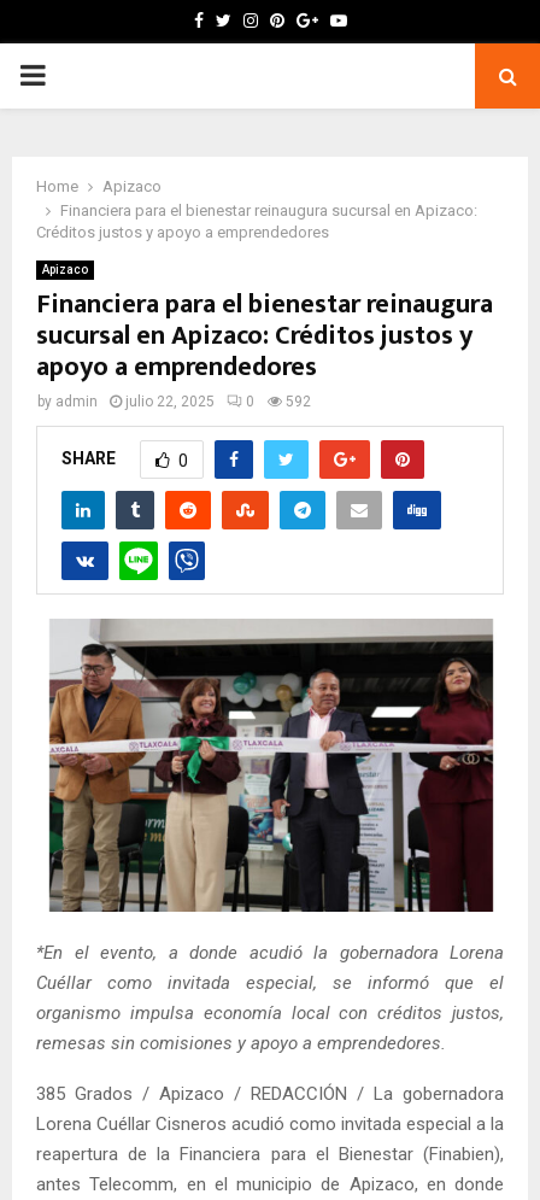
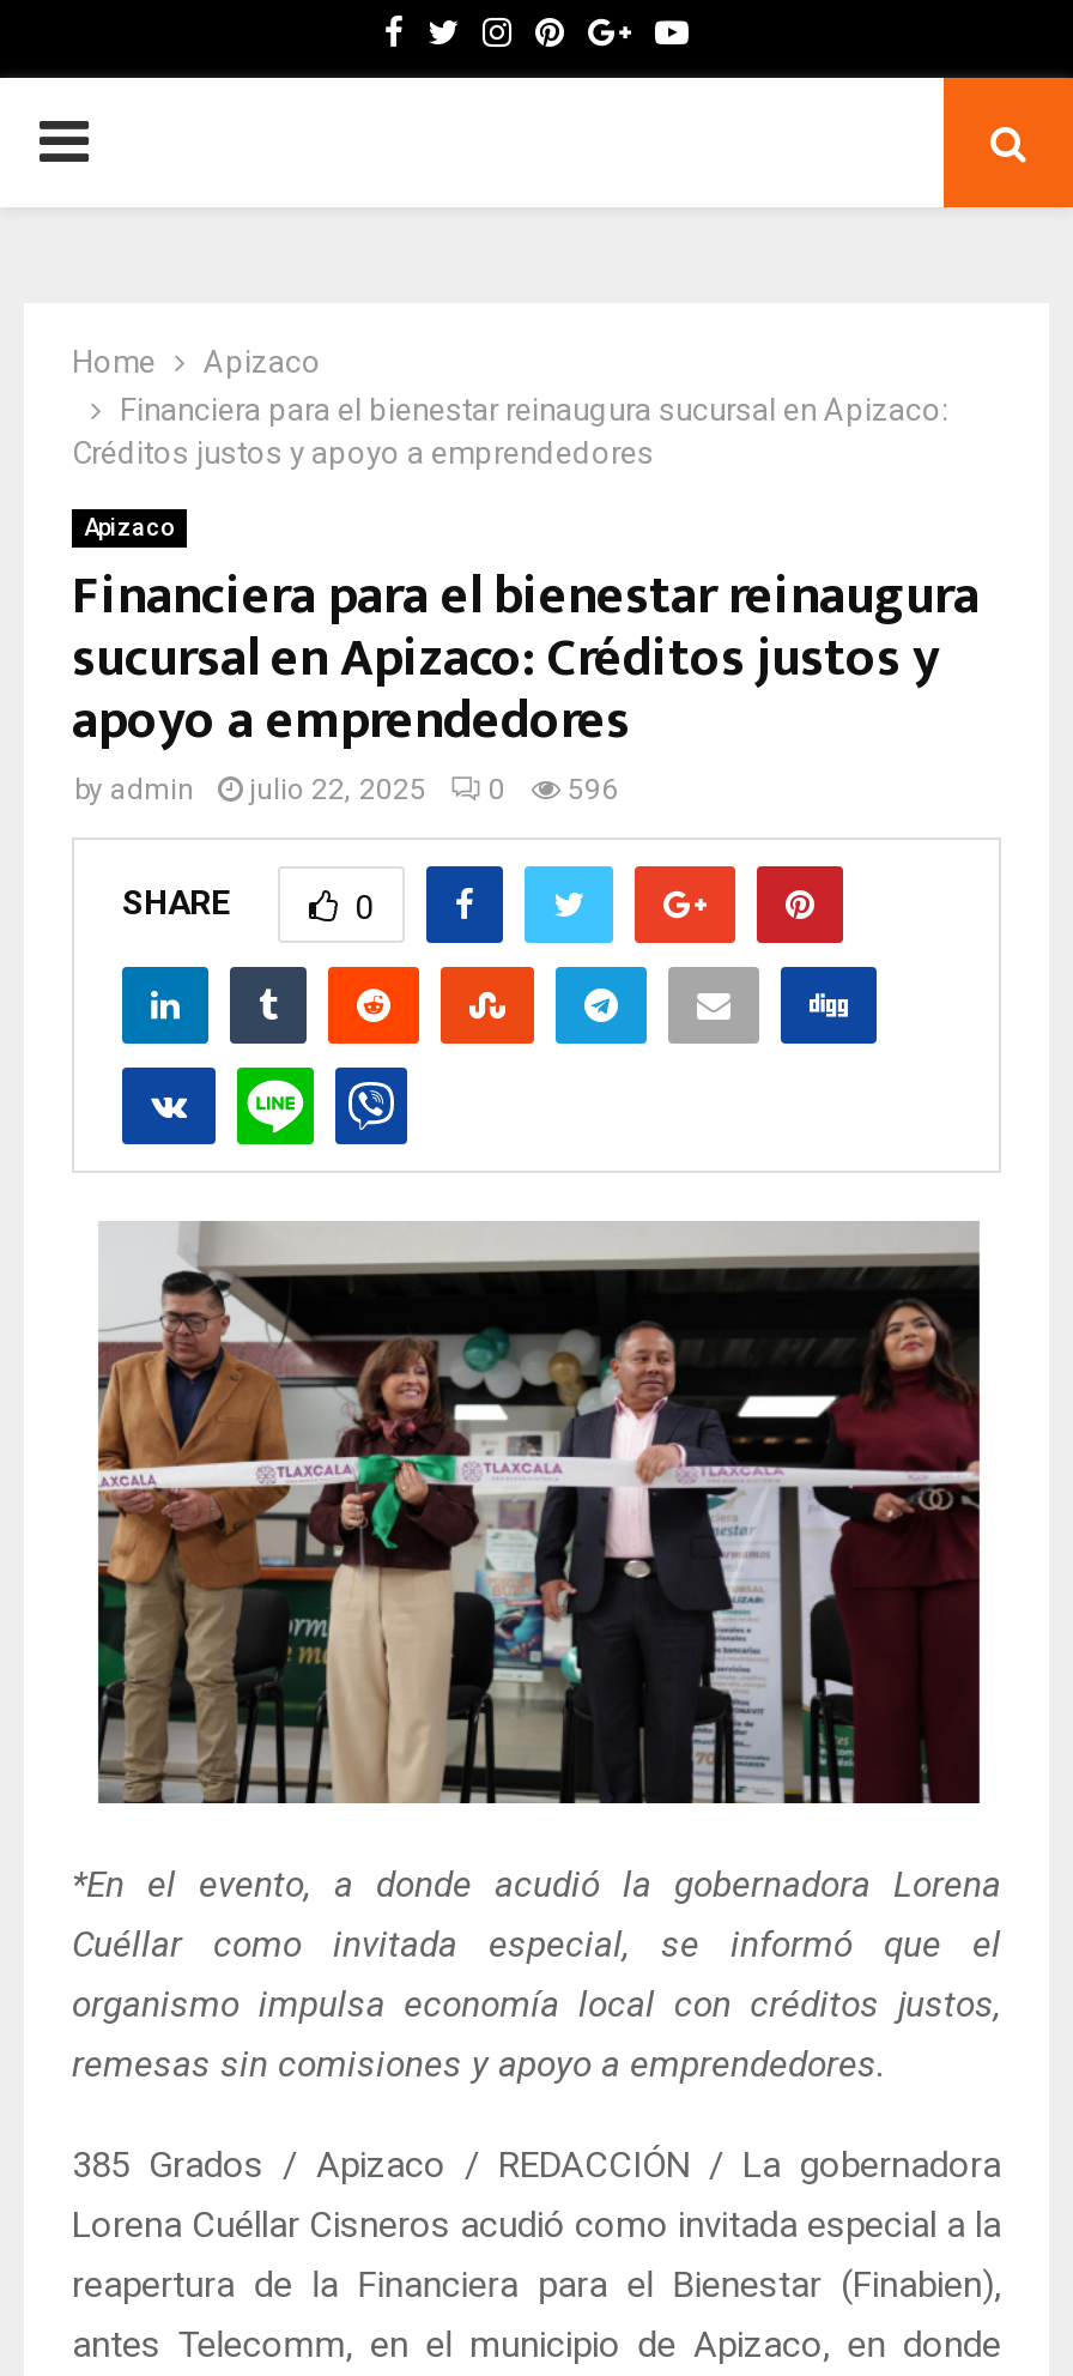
- by admin julio 22, 2025 0 592
+ by admin julio 22, 2025 0 596
